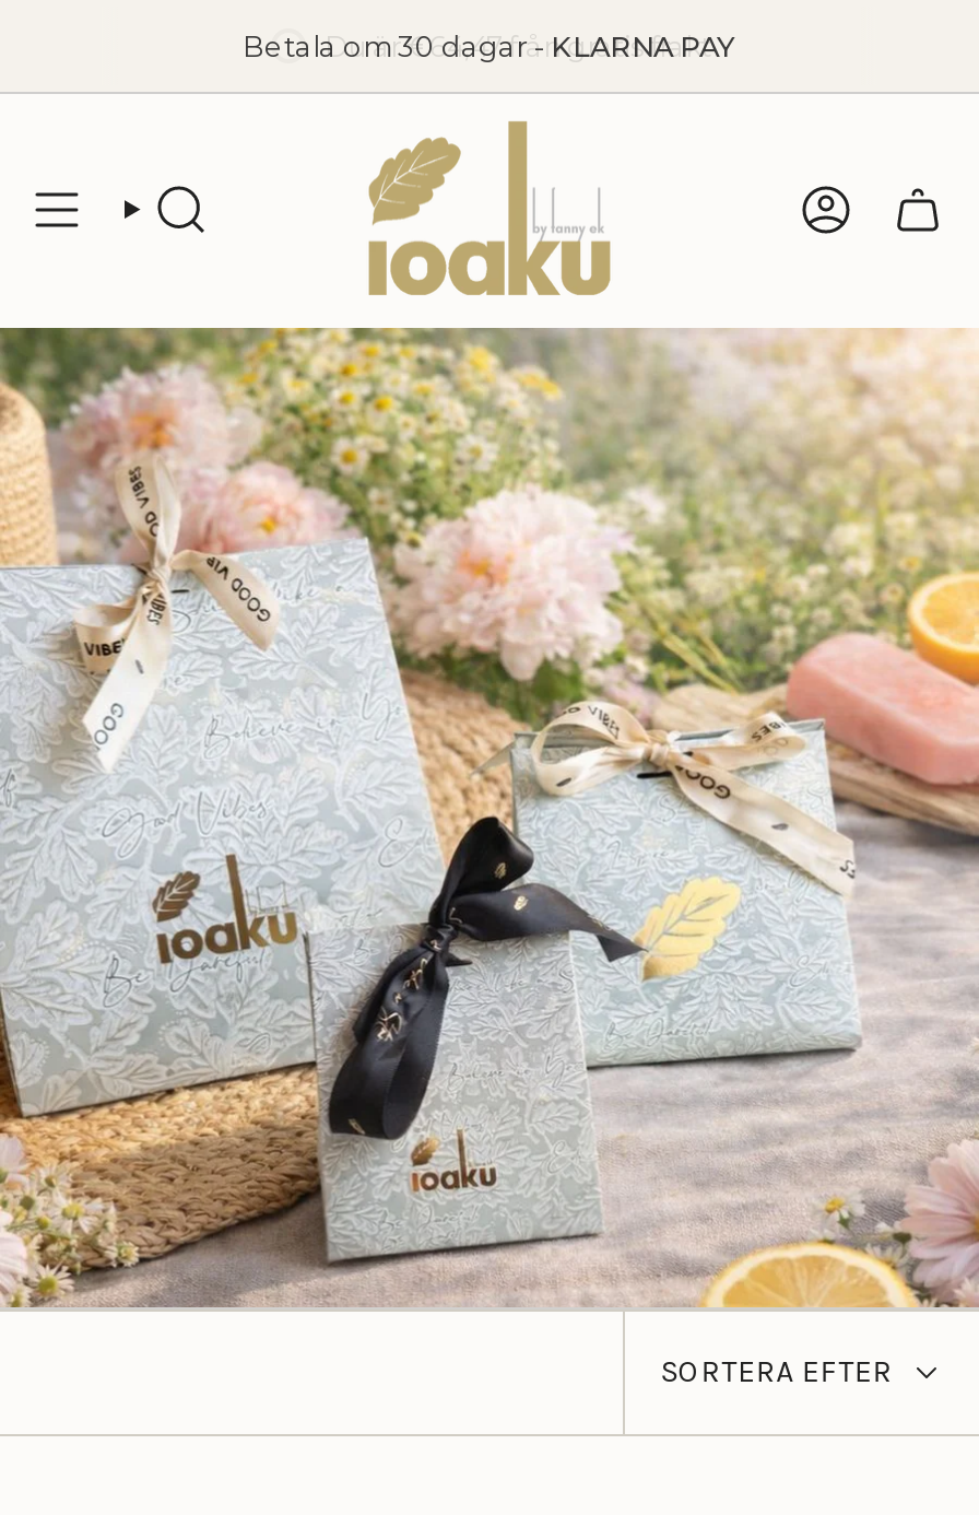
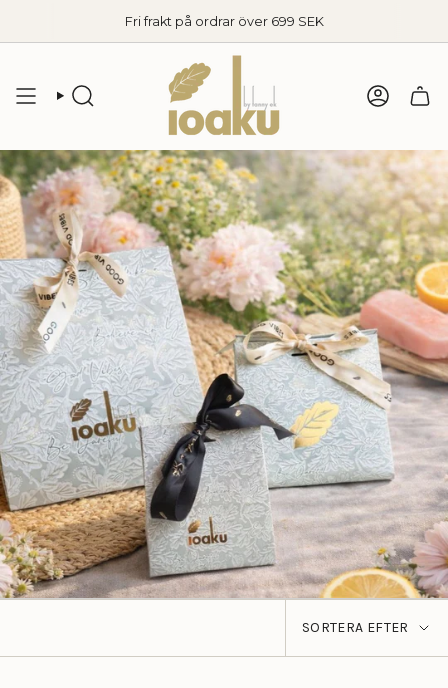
- Betala om 30 dagar - KLARNA PAY
+ Fri frakt på ordrar över 699 SEK
